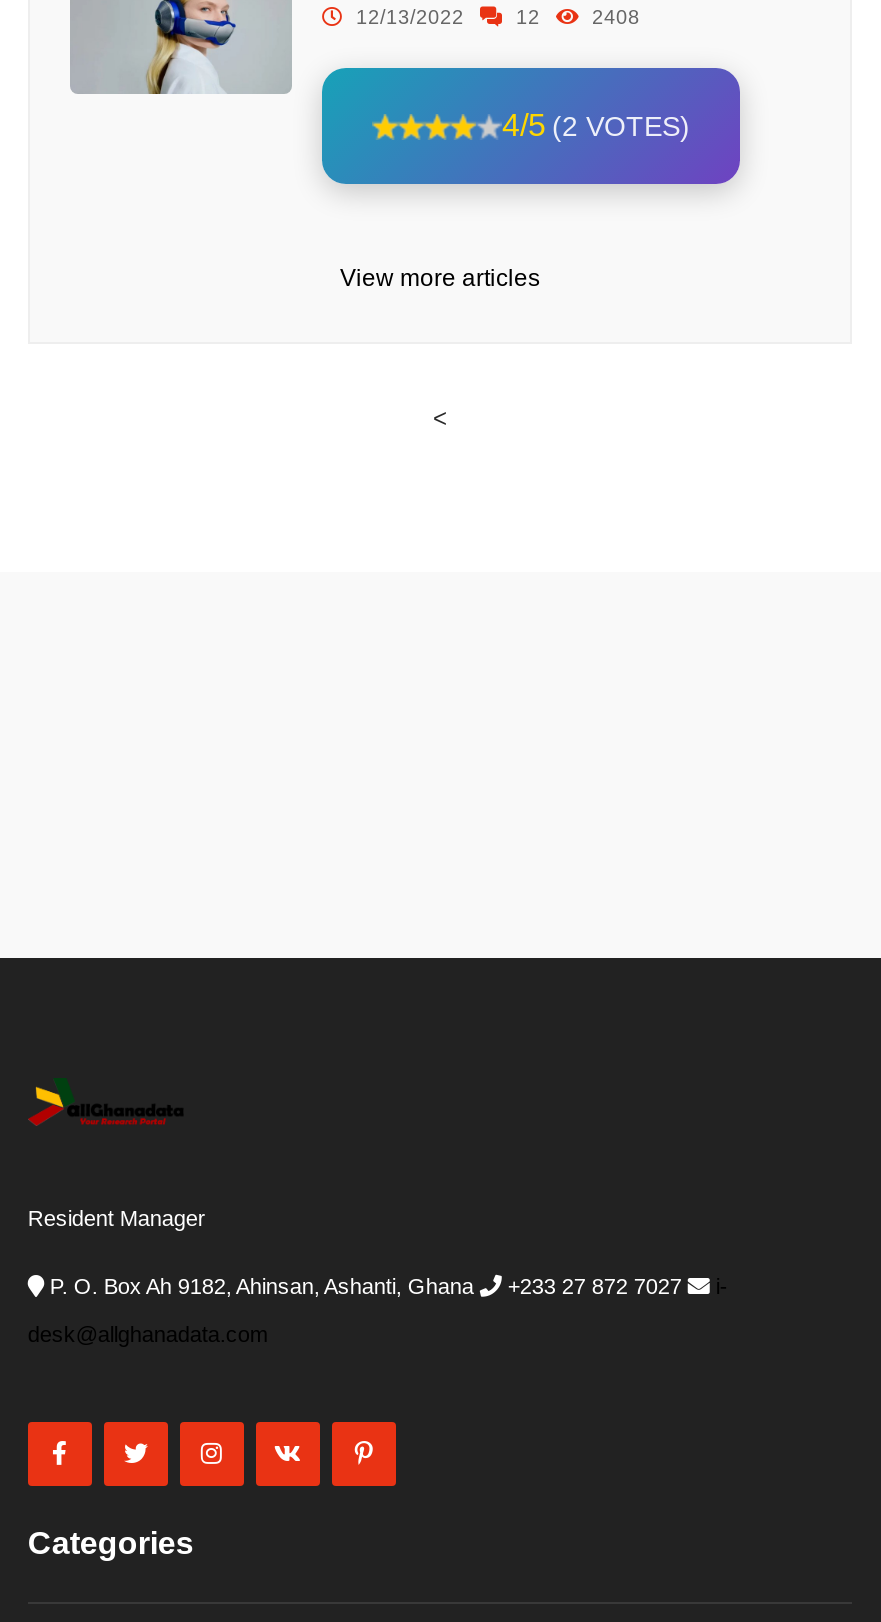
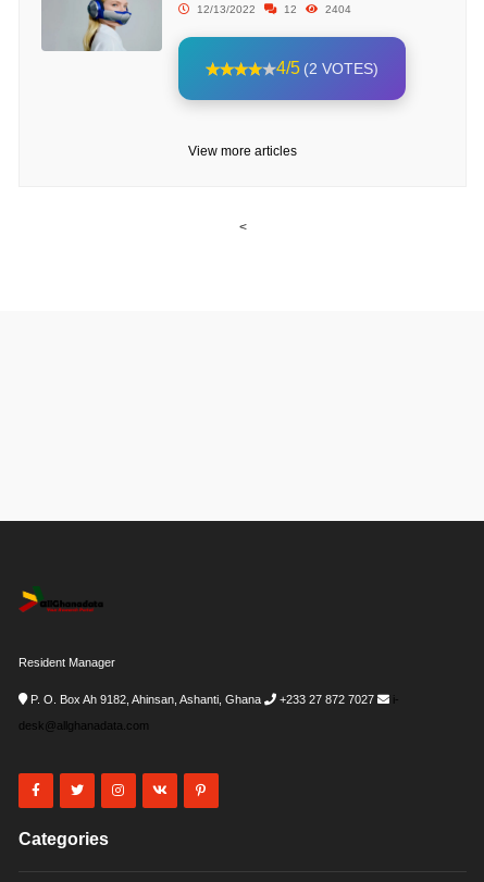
- 2408
+ 2404
